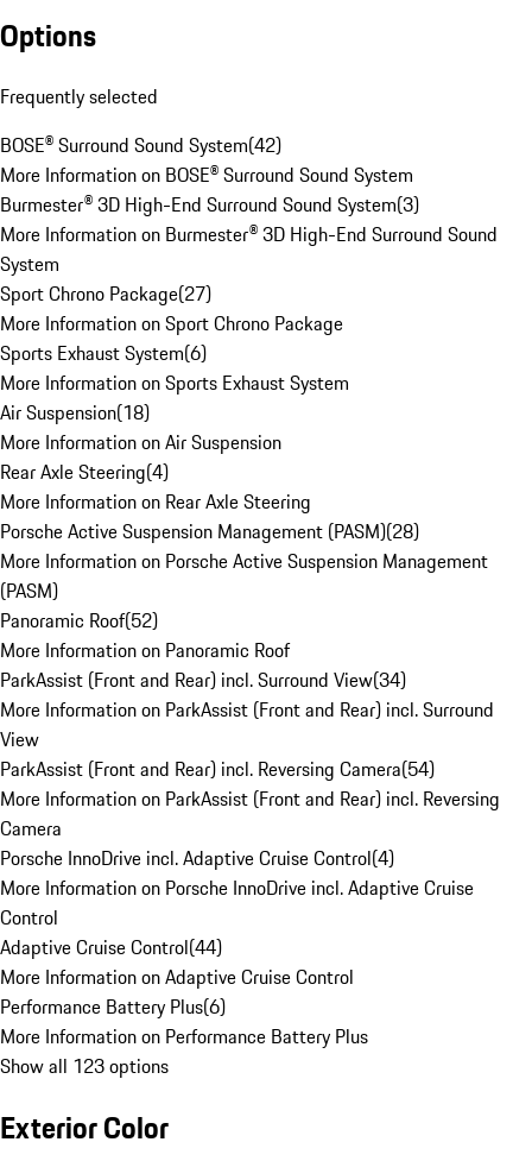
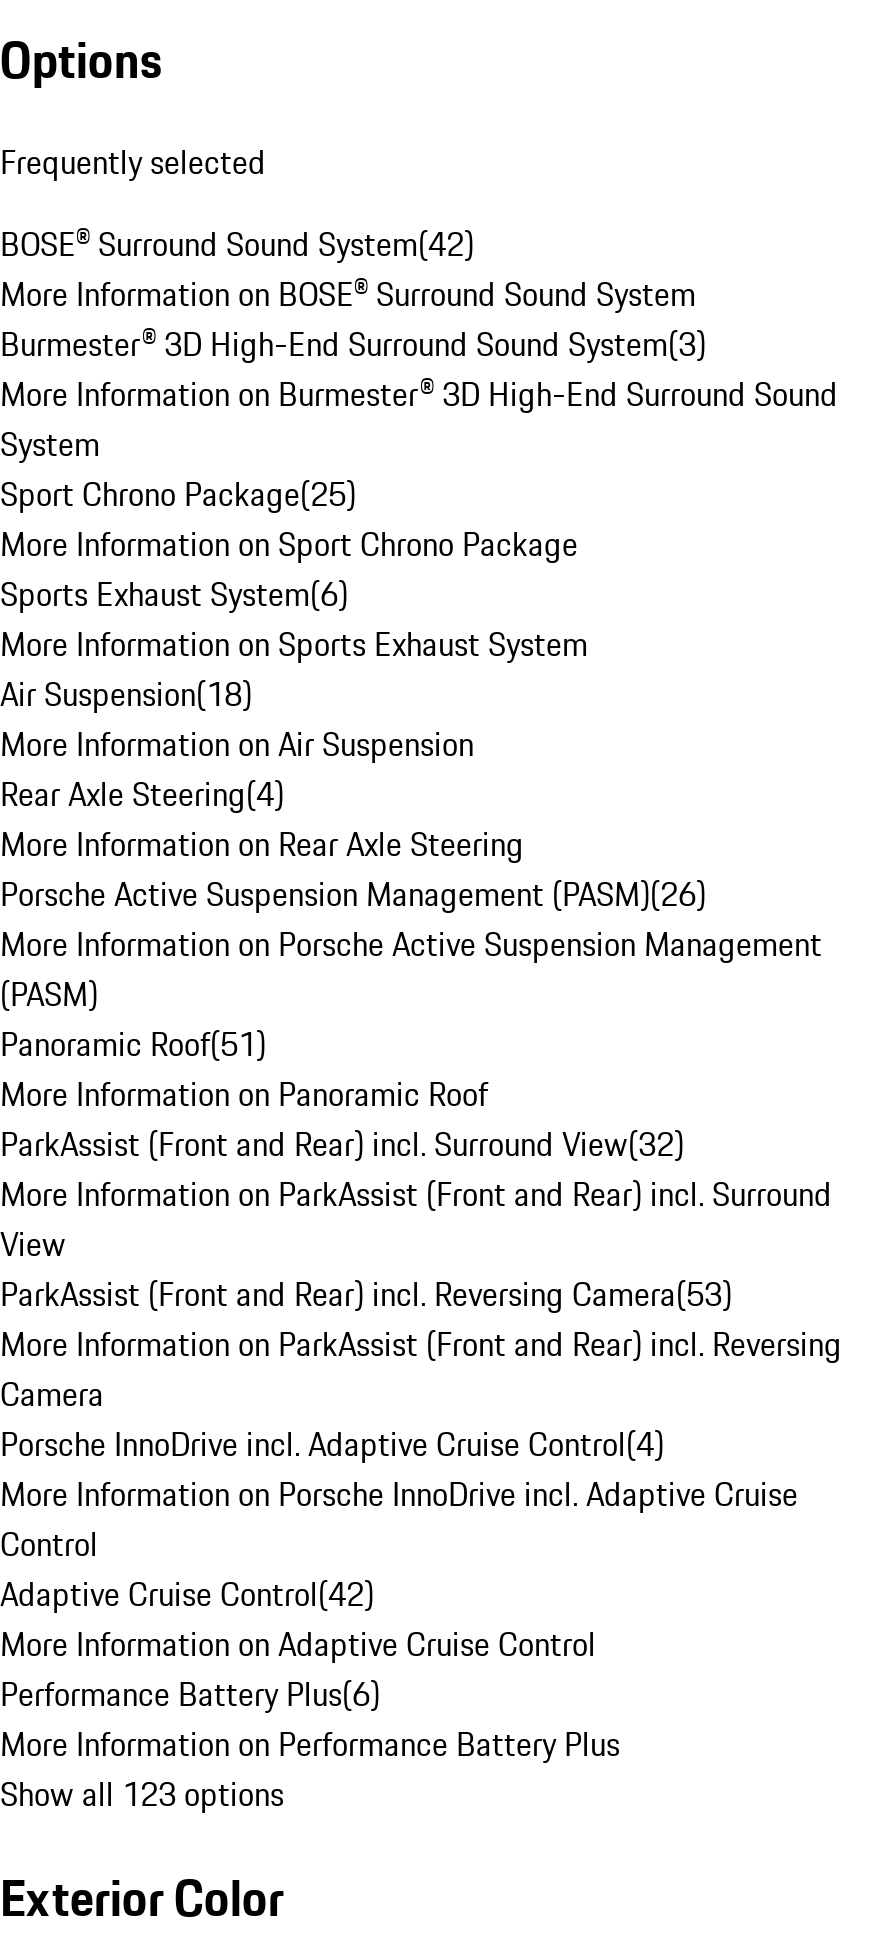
- Sport Chrono Package(27)
+ Sport Chrono Package(25)

- Porsche Active Suspension Management (PASM)(28)
+ Porsche Active Suspension Management (PASM)(26)

- Panoramic Roof(52)
+ Panoramic Roof(51)

- ParkAssist (Front and Rear) incl. Surround View(34)
+ ParkAssist (Front and Rear) incl. Surround View(32)

- ParkAssist (Front and Rear) incl. Reversing Camera(54)
+ ParkAssist (Front and Rear) incl. Reversing Camera(53)

- Adaptive Cruise Control(44)
+ Adaptive Cruise Control(42)
